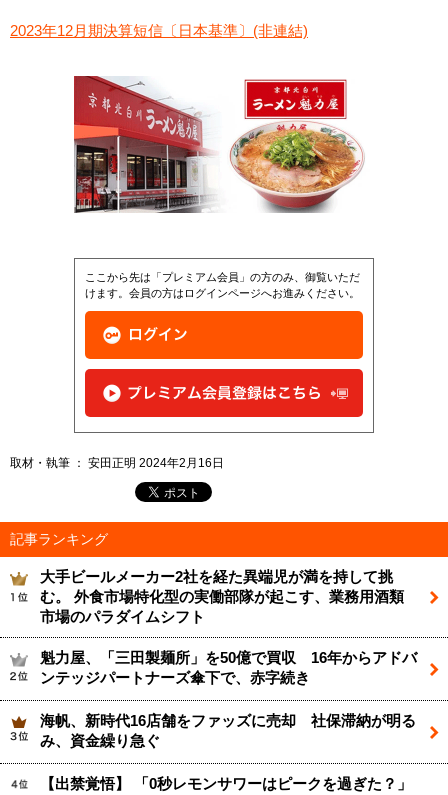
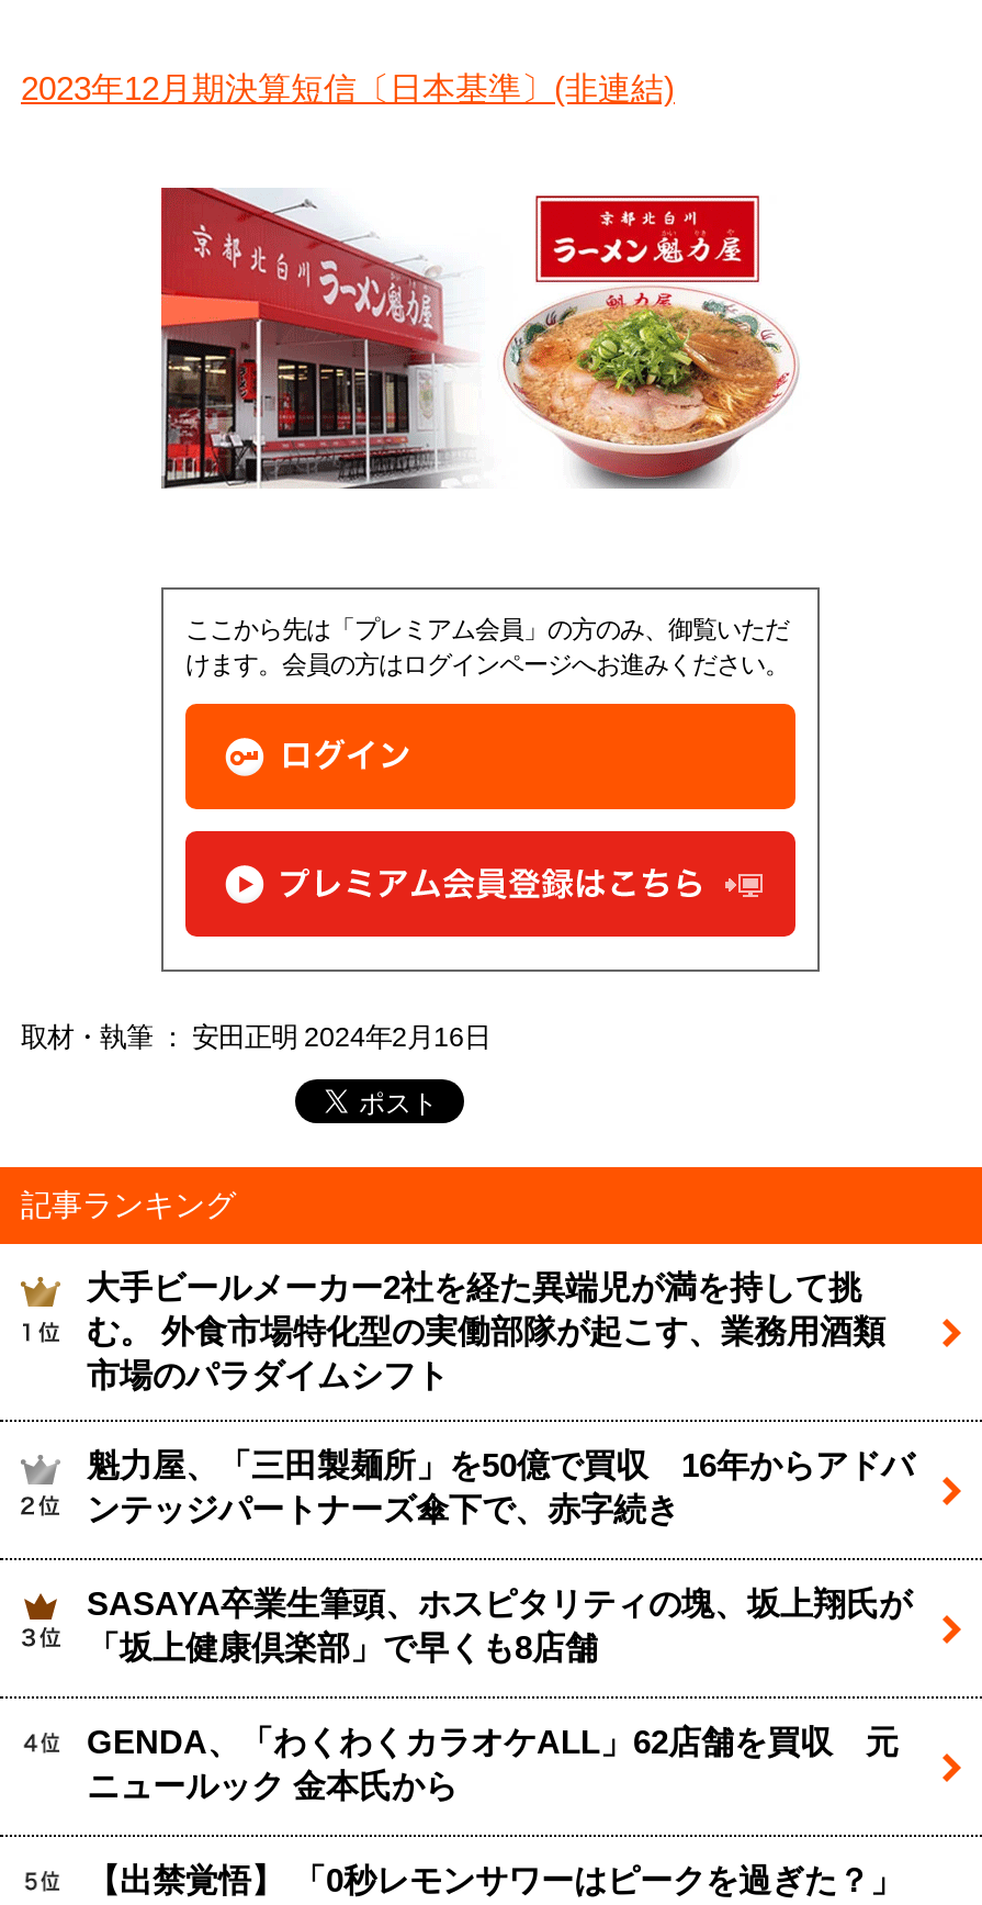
- 海帆、新時代16店舗をファッズに売却 社保滞納が明る
- み、資金繰り急ぐ
+ SASAYA卒業生筆頭、ホスピタリティの塊、坂上翔氏が
+ 「坂上健康倶楽部」で早くも8店舗
+ GENDA、「わくわくカラオケALL」62店舗を買収 元
+ ニュールック 金本氏から
